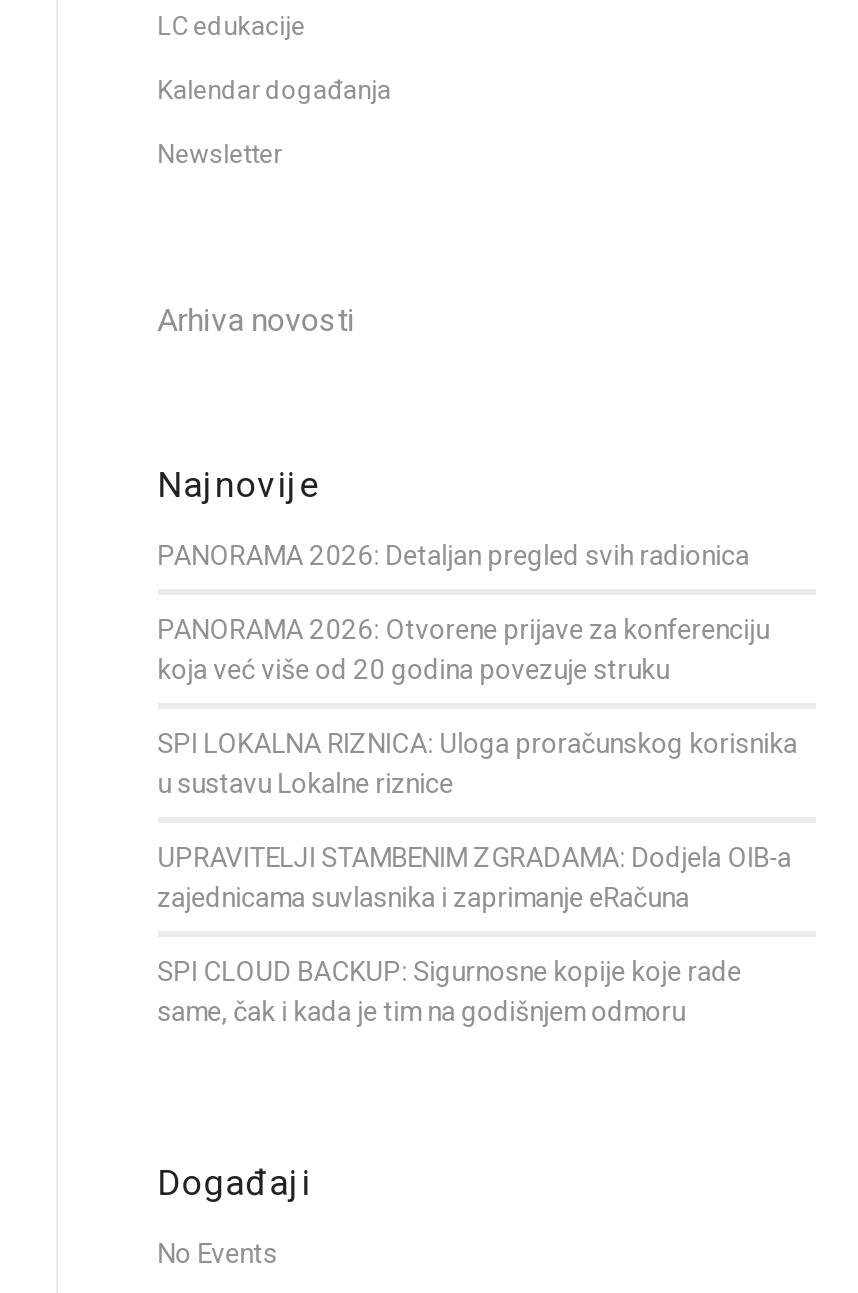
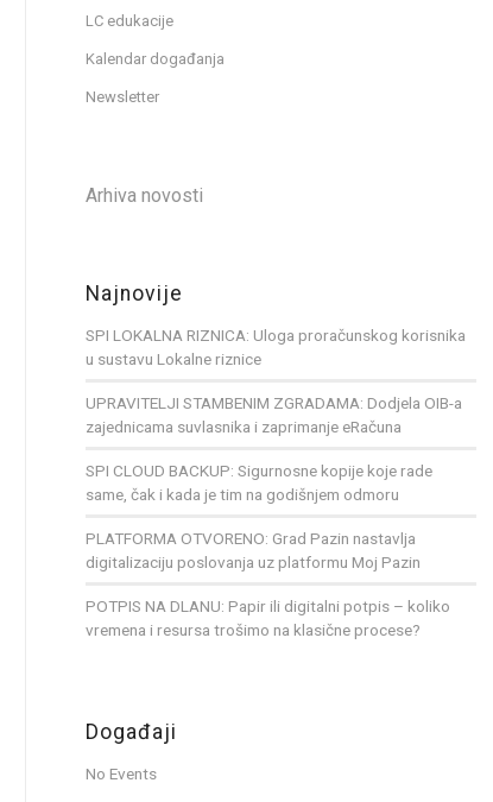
- PANORAMA 2026: Detaljan pregled svih radionica
- PANORAMA 2026: Otvorene prijave za konferenciju
- koja već više od 20 godina povezuje struku

moved up: SPI LOKALNA RIZNICA: Uloga proračunskog korisnika | u sustavu Lokalne riznice | UPRAVITELJI STAMBENIM ZGRADAMA: Dodjela OIB-a | zajednicama suvlasnika i zaprimanje eRačuna | SPI CLOUD BACKUP: Sigurnosne kopije koje rade | same, čak i kada je tim na godišnjem odmoru

+ PLATFORMA OTVORENO: Grad Pazin nastavlja
+ digitalizaciju poslovanja uz platformu Moj Pazin
+ POTPIS NA DLANU: Papir ili digitalni potpis – koliko
+ vremena i resursa trošimo na klasične procese?
